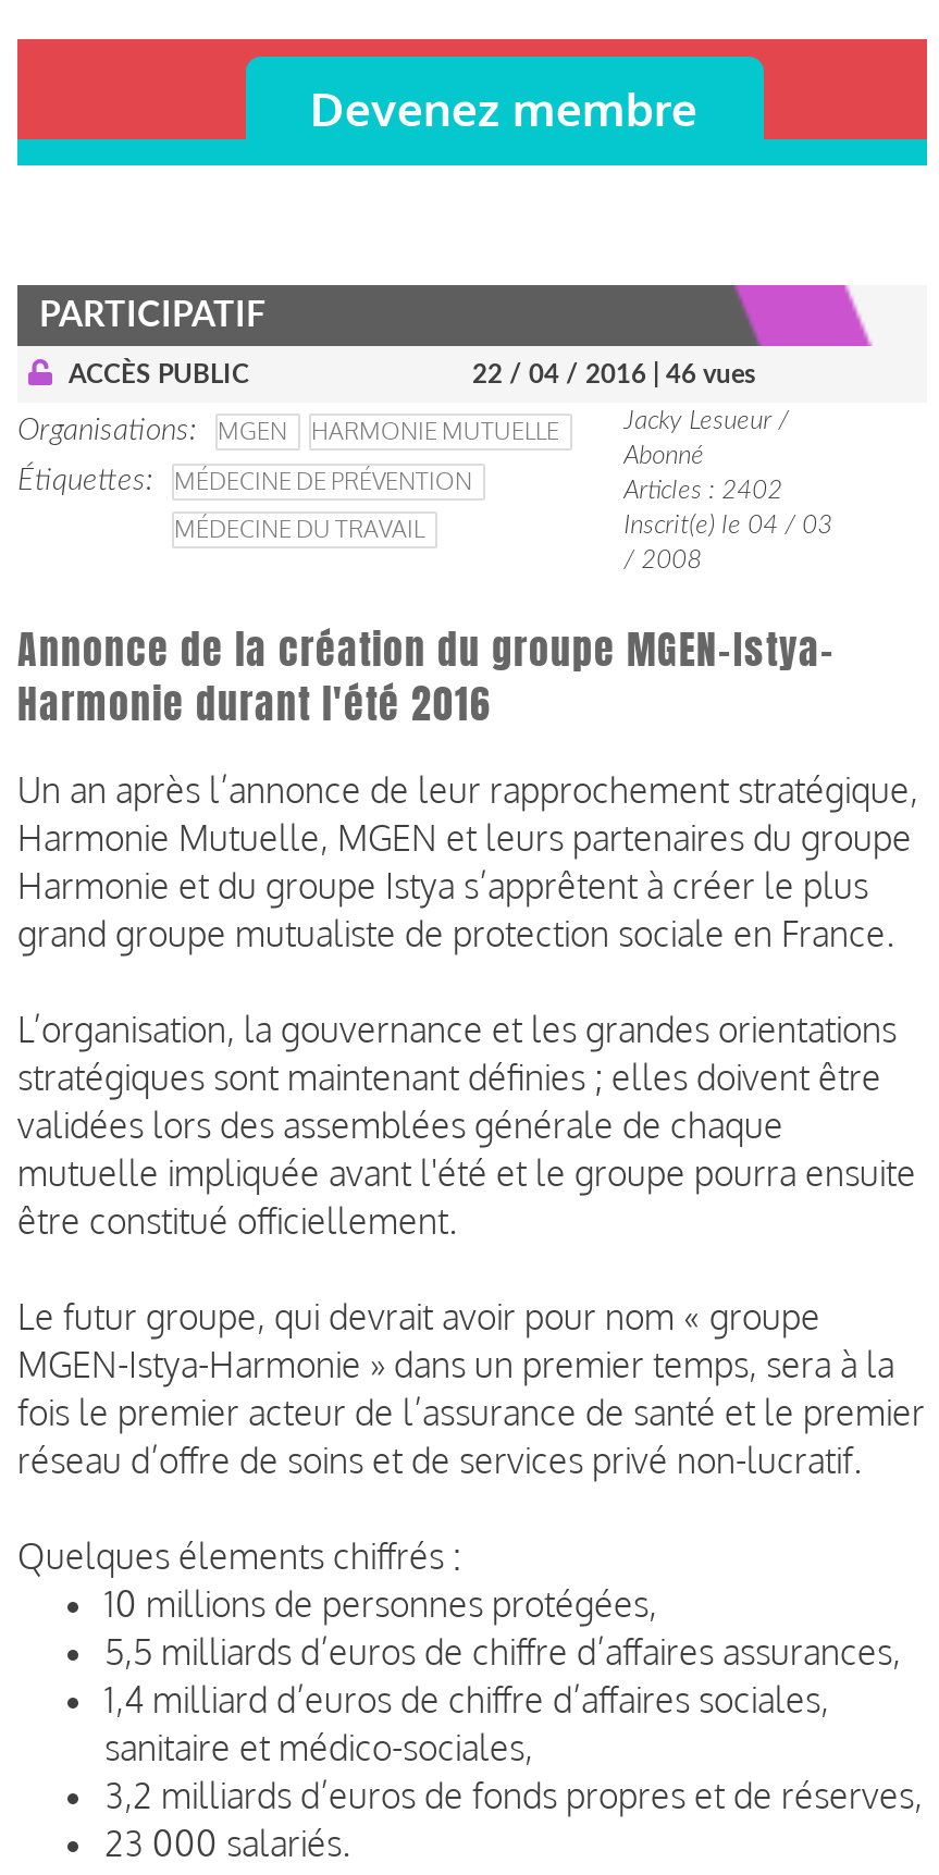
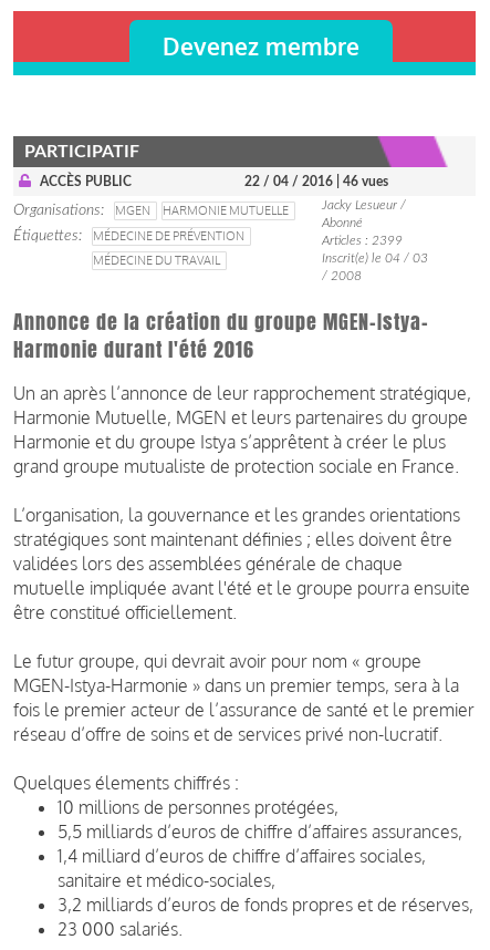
- Articles : 2402
+ Articles : 2399
